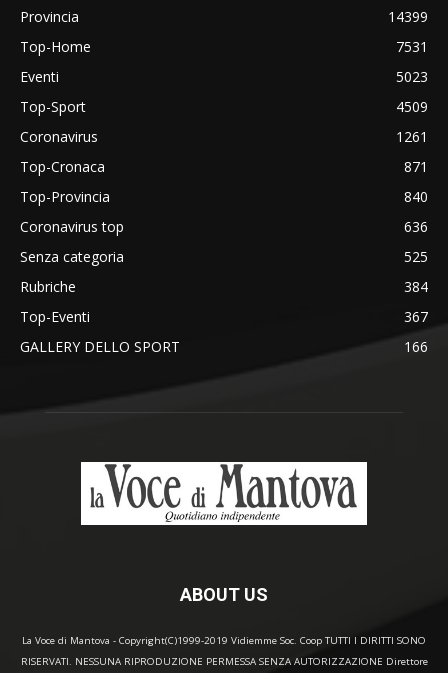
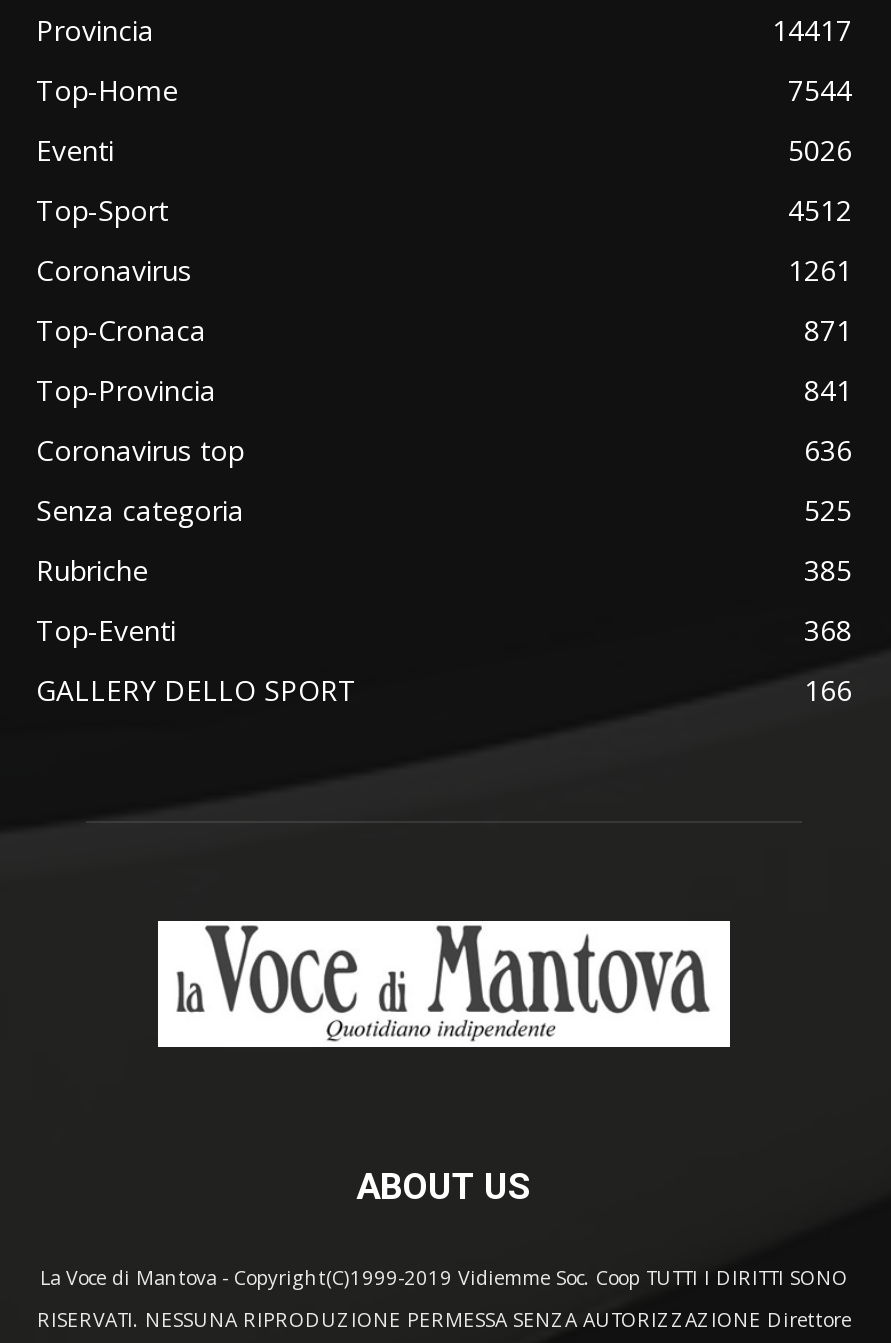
- 14399
+ 14417

- 7531
+ 7544

- 5023
+ 5026

- 4509
+ 4512

- 840
+ 841

- 384
+ 385

- 367
+ 368
